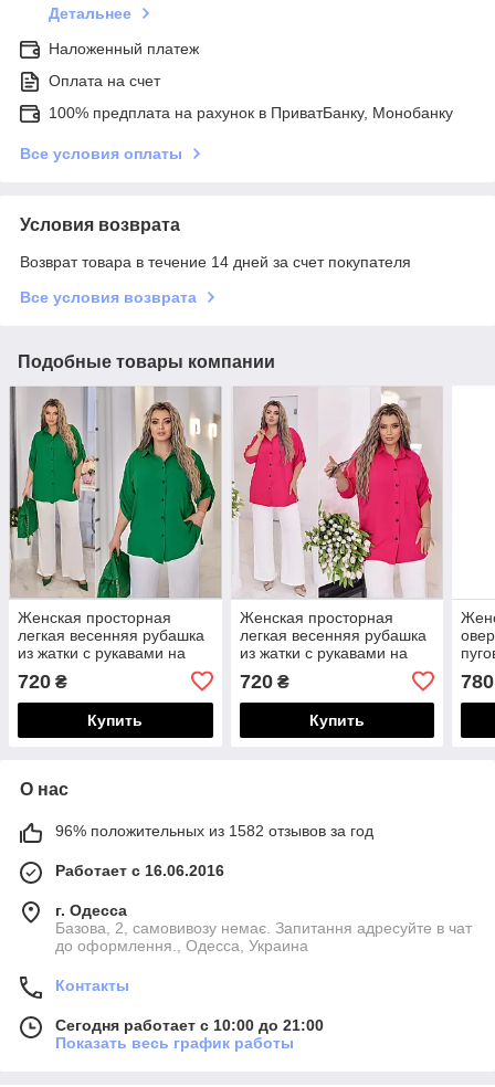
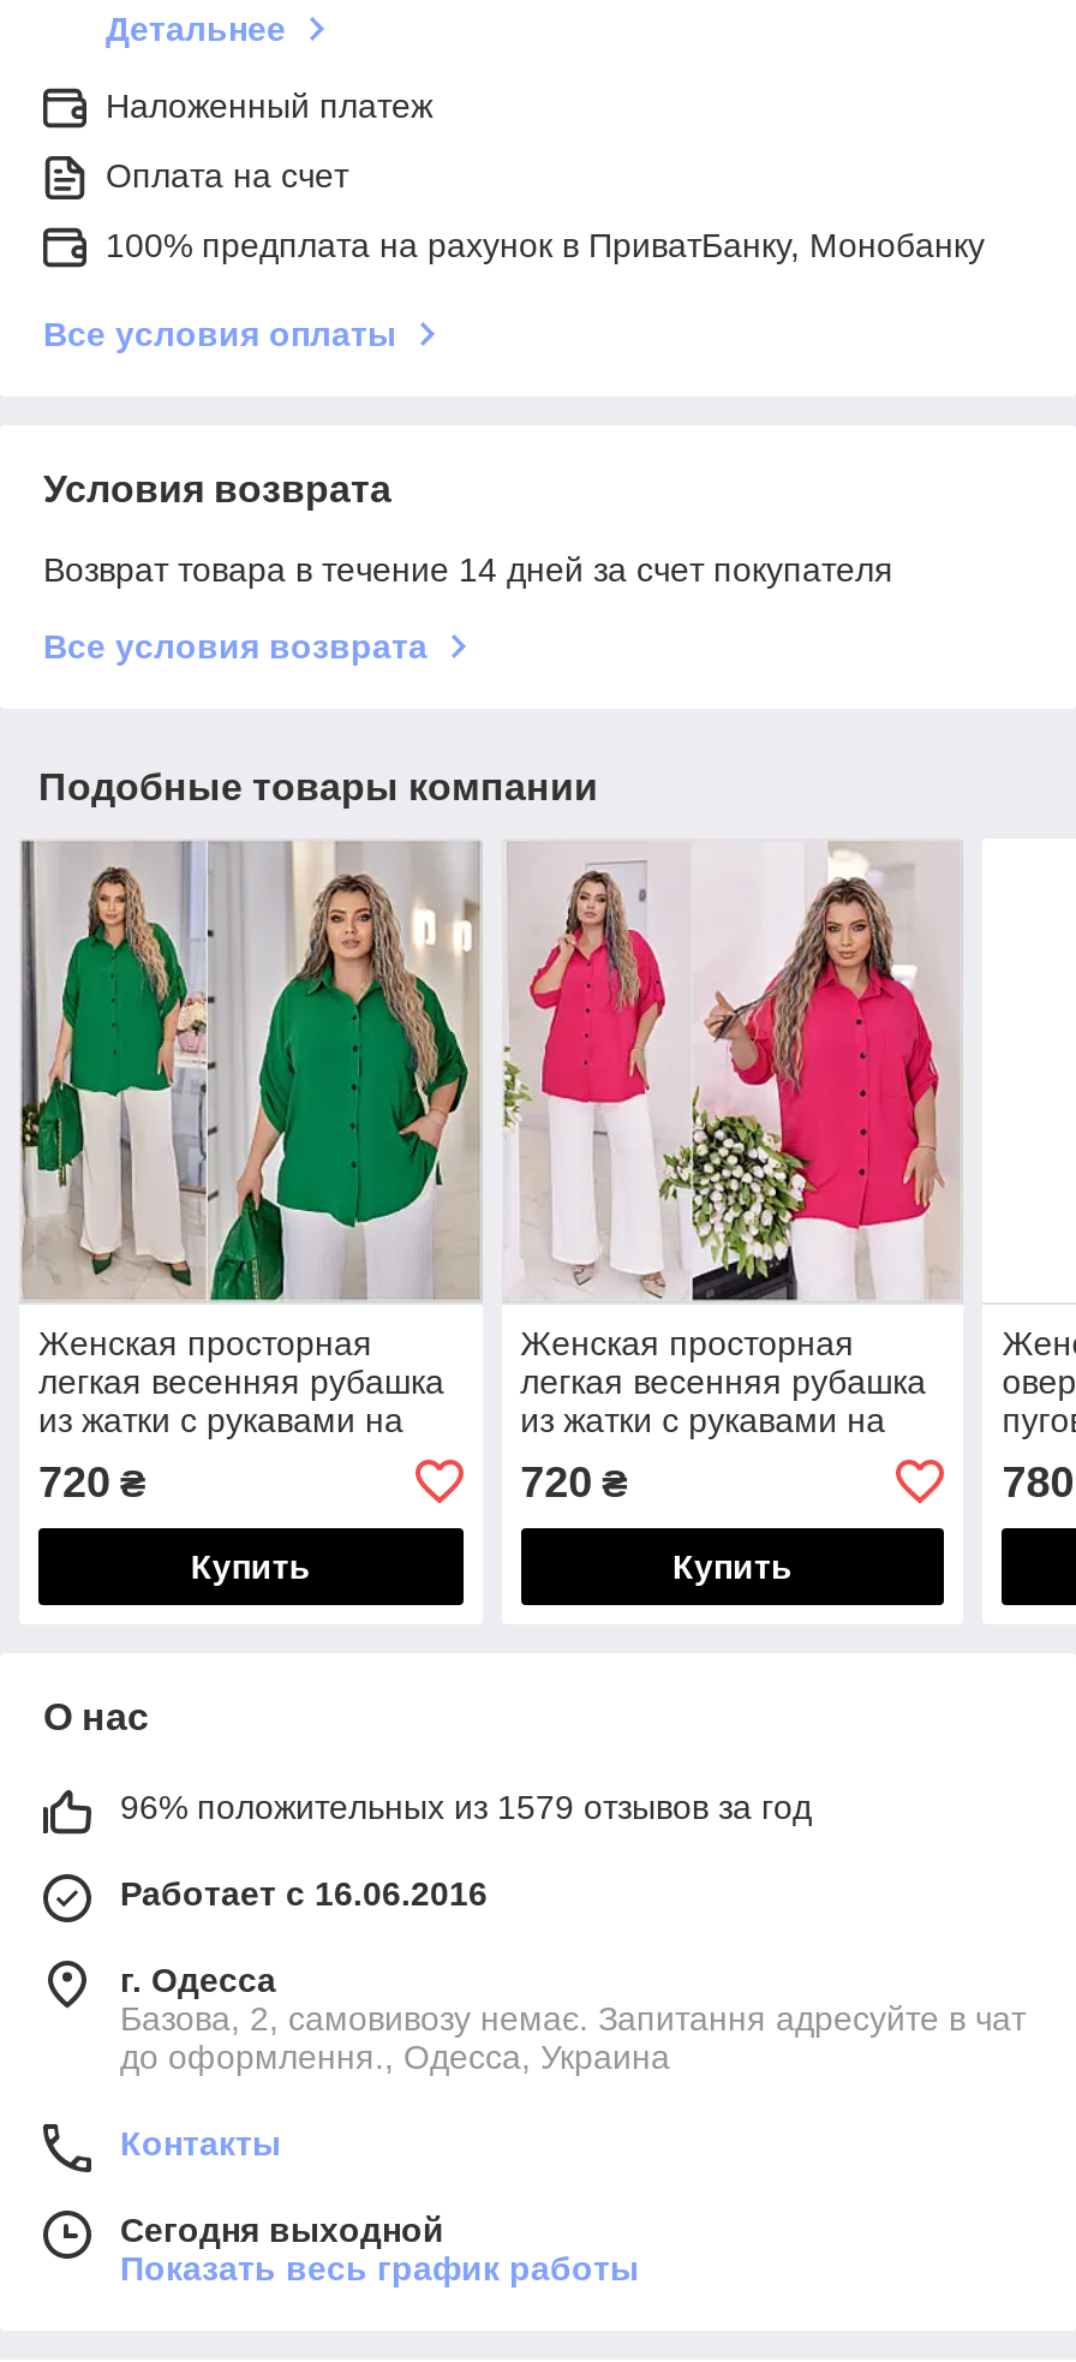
- 96% положительных из 1582 отзывов за год
+ 96% положительных из 1579 отзывов за год

- Сегодня работает с 10:00 до 21:00
+ Сегодня выходной
